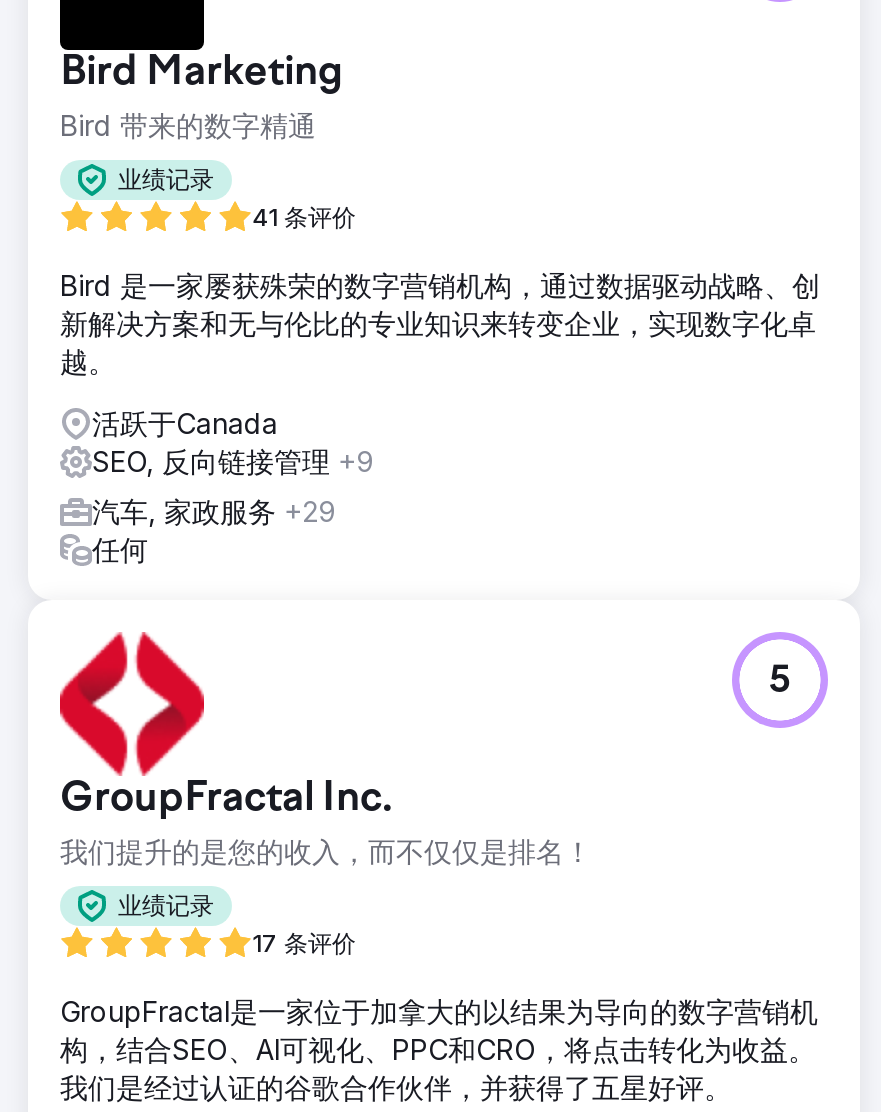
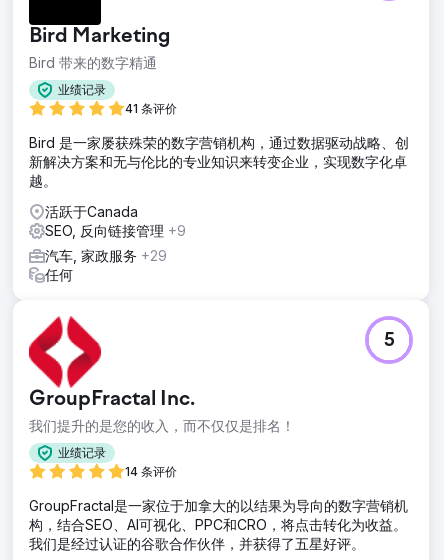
- 17 条评价
+ 14 条评价
